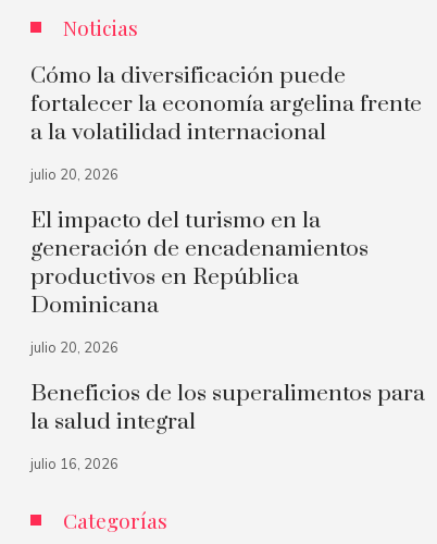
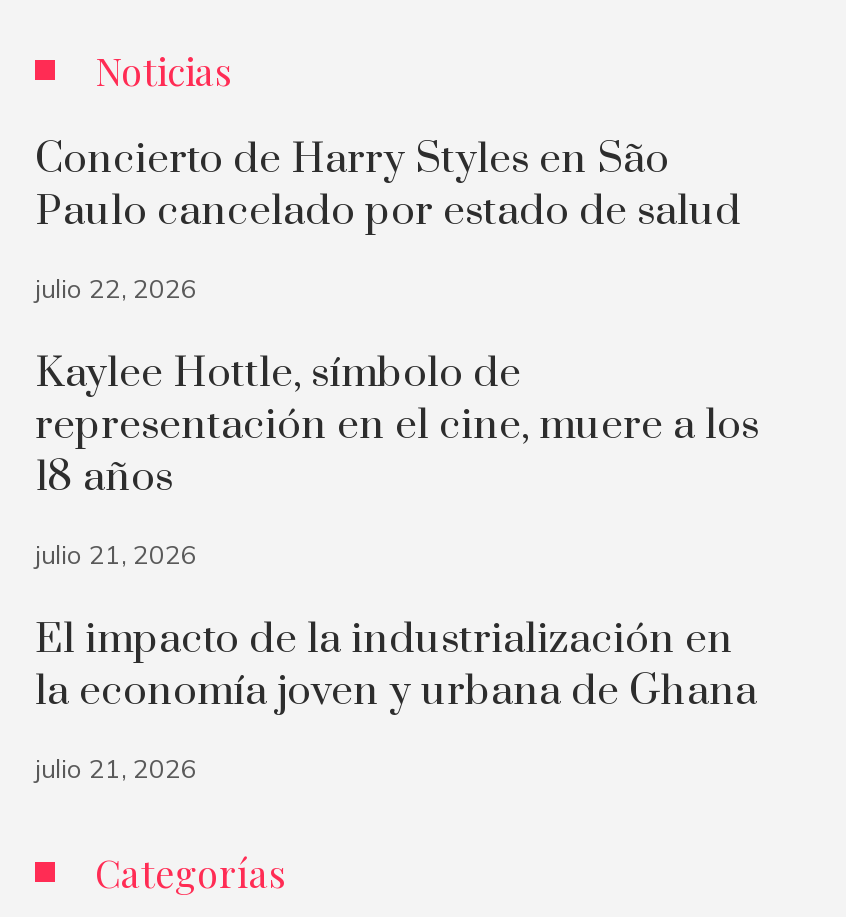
- Cómo la diversificación puede
- fortalecer la economía argelina frente
- a la volatilidad internacional
+ Concierto de Harry Styles en São
+ Paulo cancelado por estado de salud

- julio 20, 2026
+ julio 22, 2026

- El impacto del turismo en la
- generación de encadenamientos
- productivos en República
- Dominicana
+ Kaylee Hottle, símbolo de
+ representación en el cine, muere a los
+ 18 años

- julio 20, 2026
+ julio 21, 2026

- Beneficios de los superalimentos para
- la salud integral
+ El impacto de la industrialización en
+ la economía joven y urbana de Ghana

- julio 16, 2026
+ julio 21, 2026
